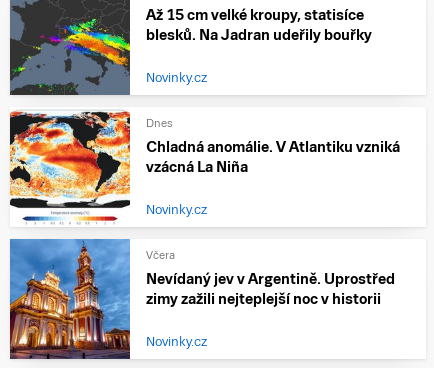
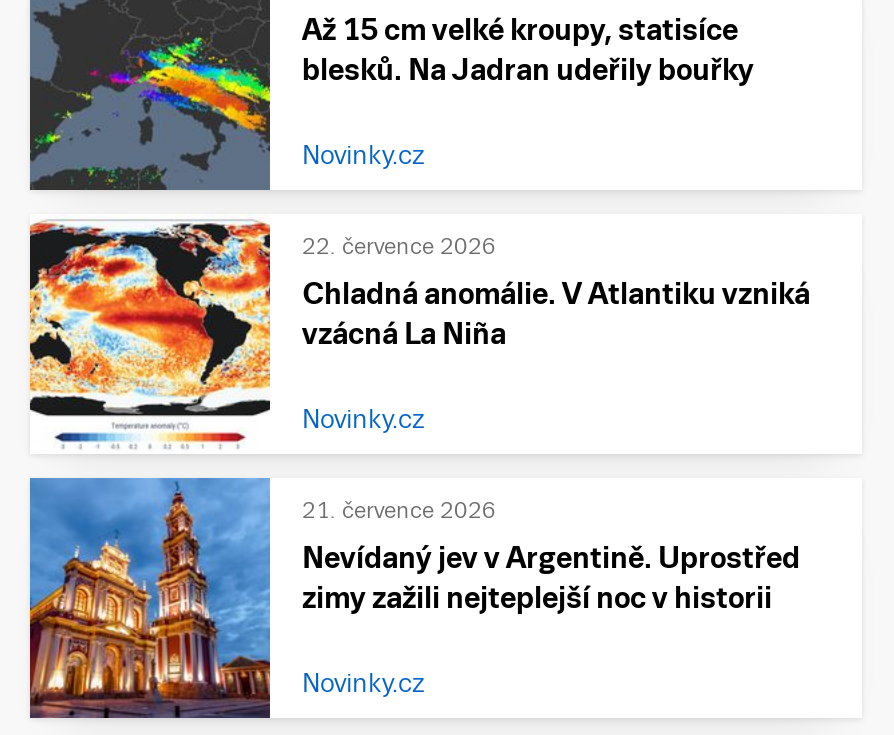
- Dnes
+ 22. července 2026

- Včera
+ 21. července 2026
